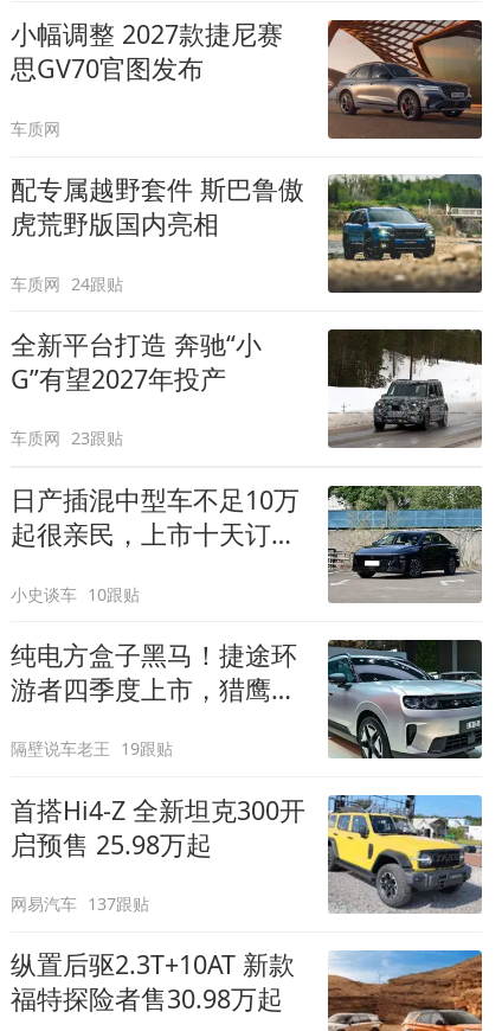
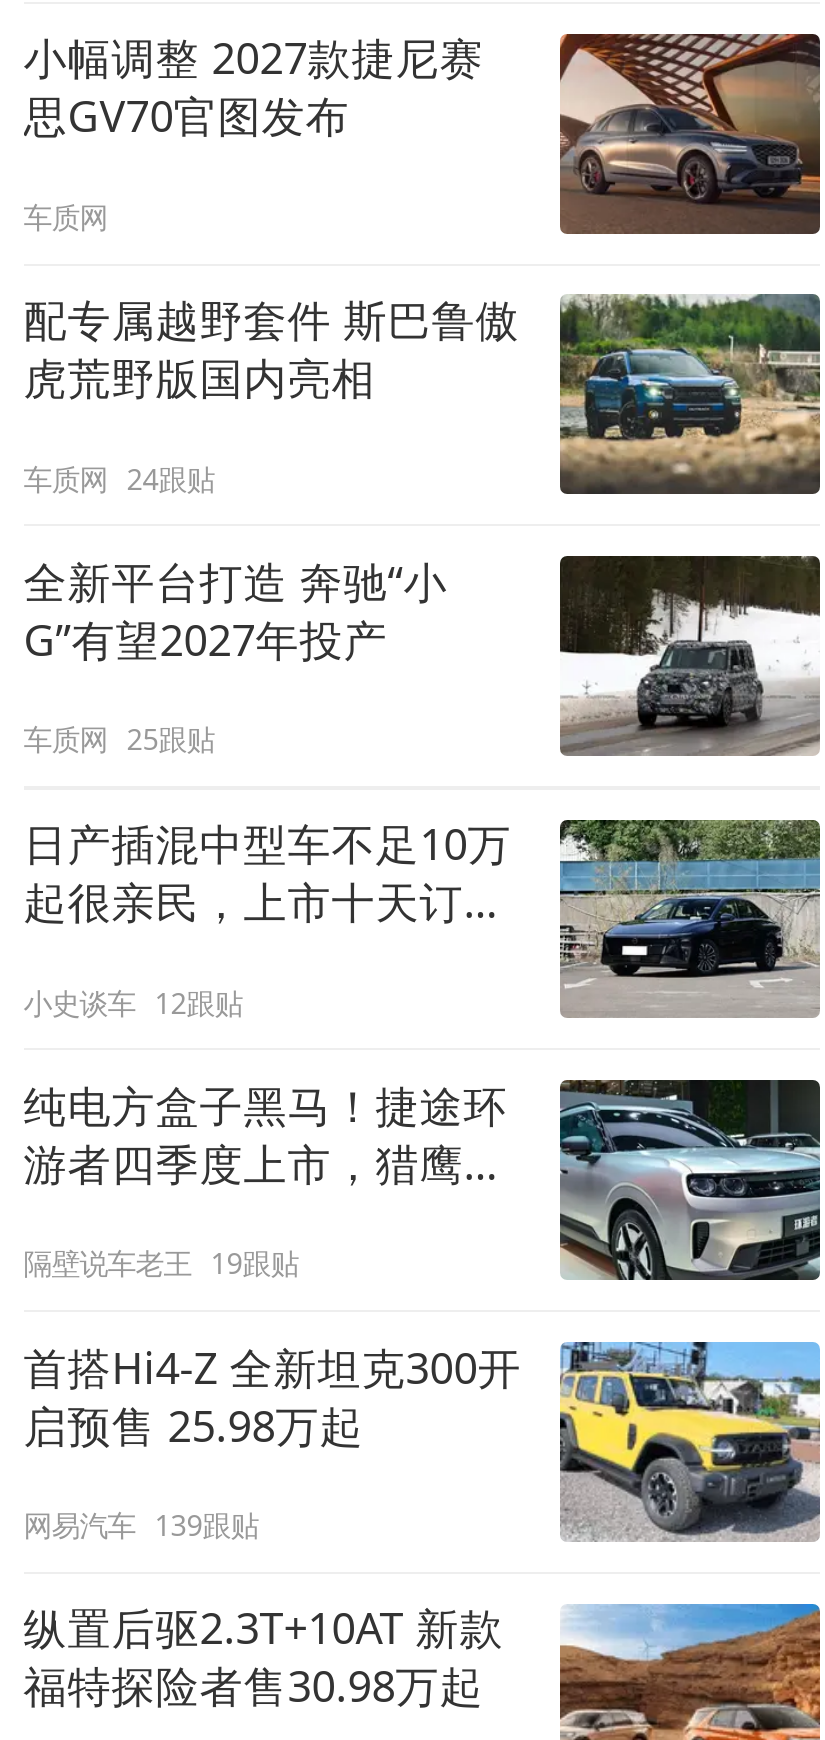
- 车质网 23跟贴
+ 车质网 25跟贴

- 小史谈车 10跟贴
+ 小史谈车 12跟贴

- 网易汽车 137跟贴
+ 网易汽车 139跟贴
